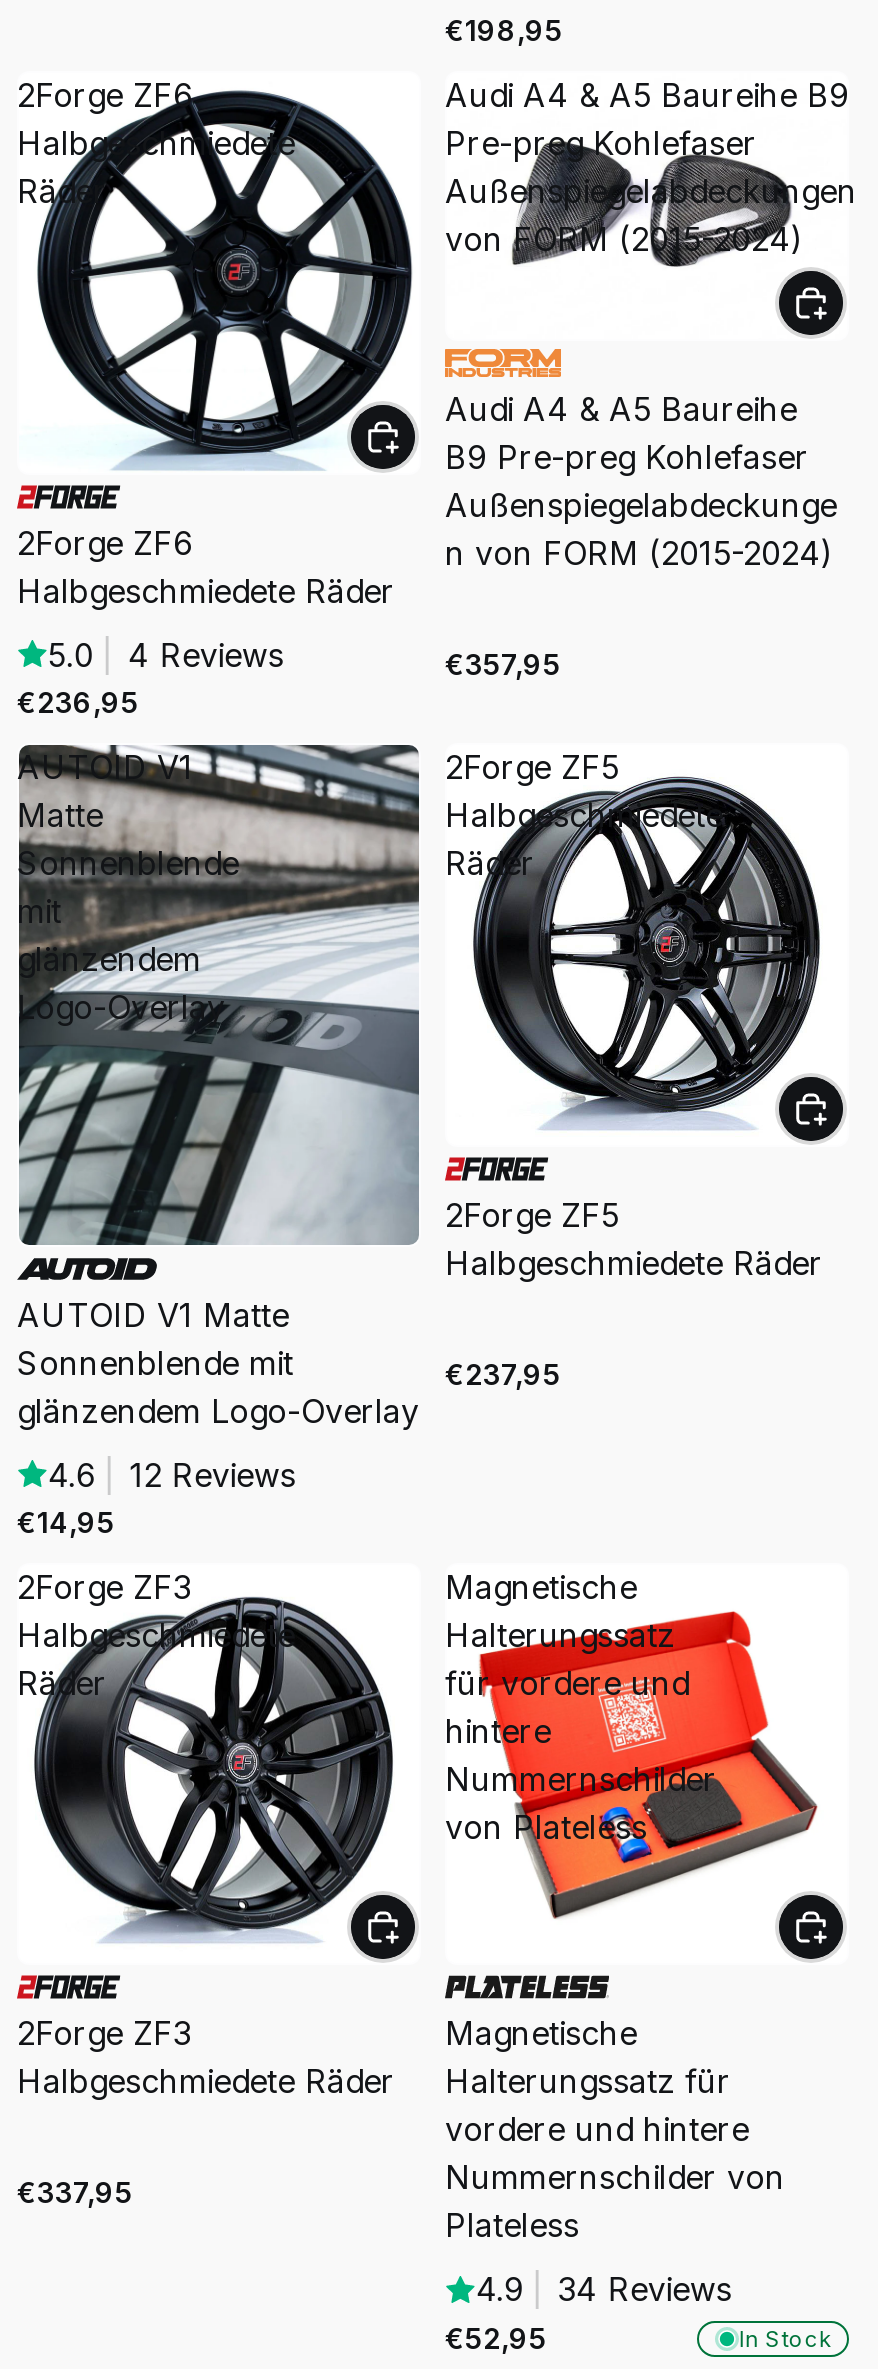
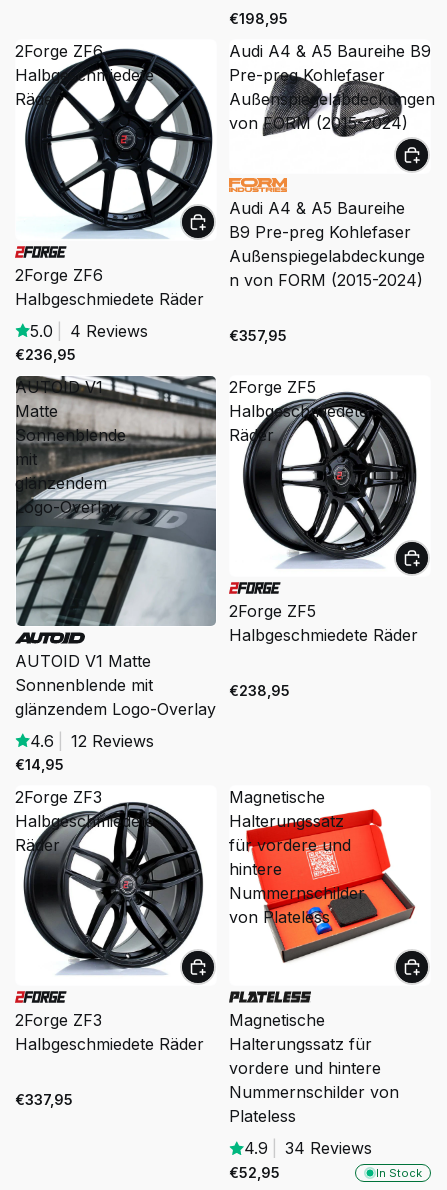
- €237,95
+ €238,95
